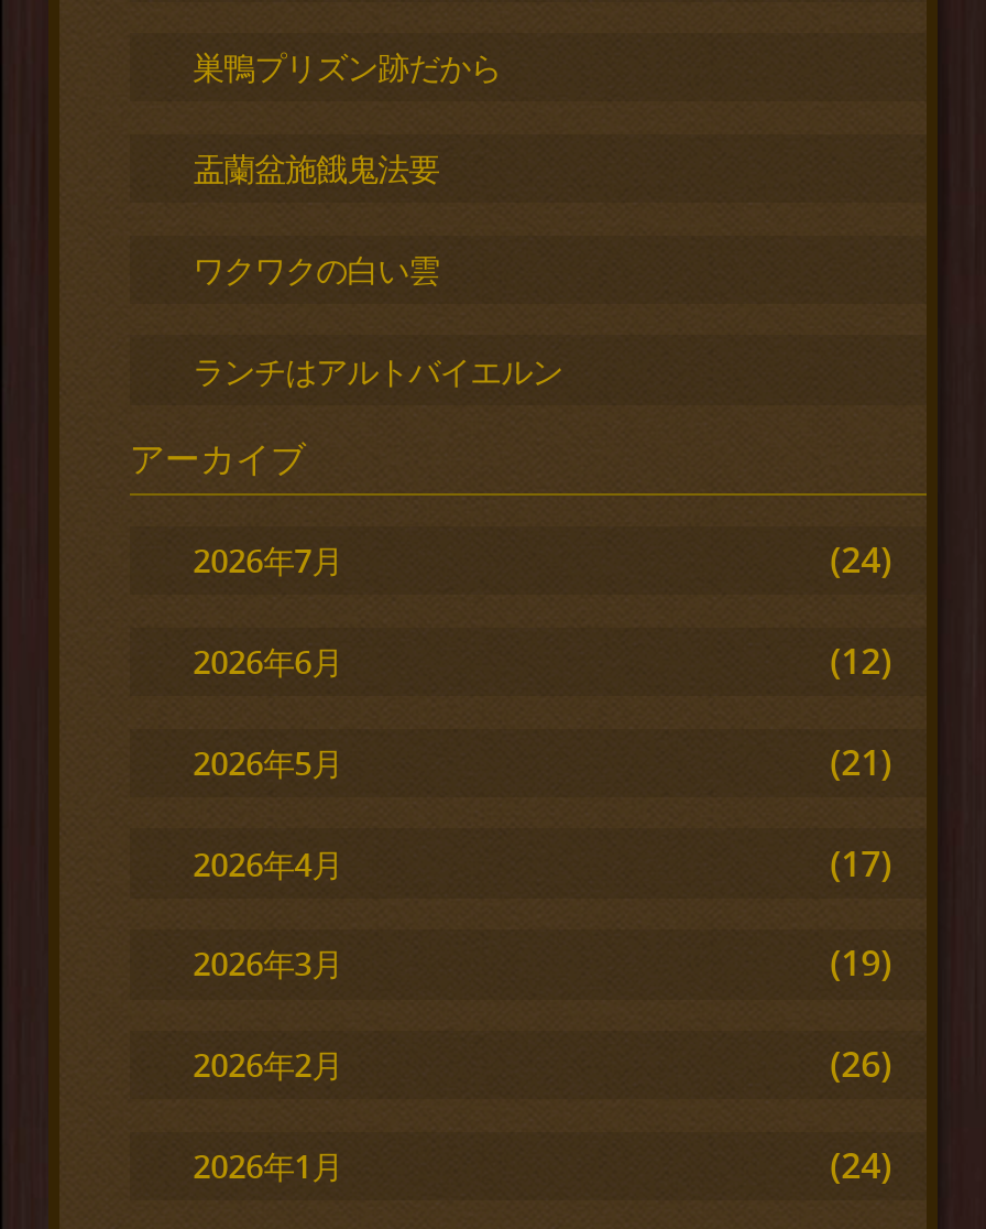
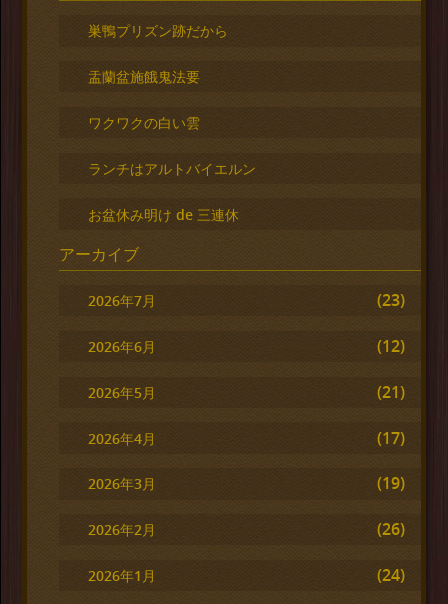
+ お盆休み明け de 三連休

- (24)
+ (23)
